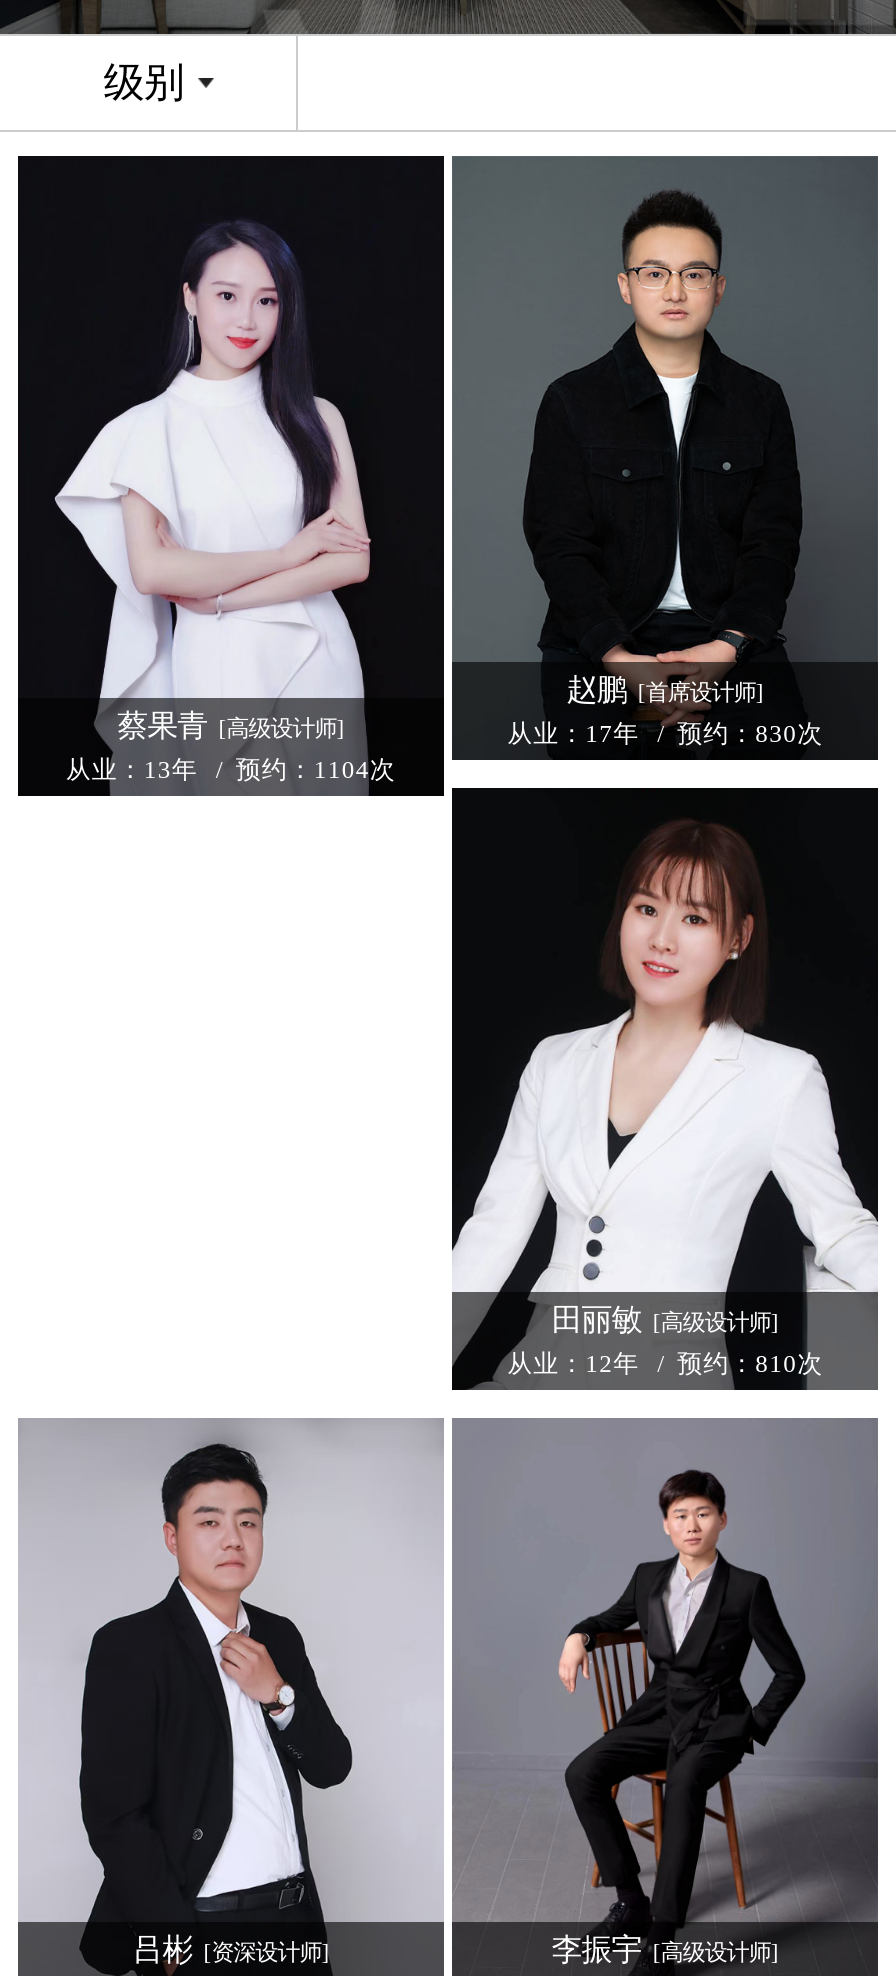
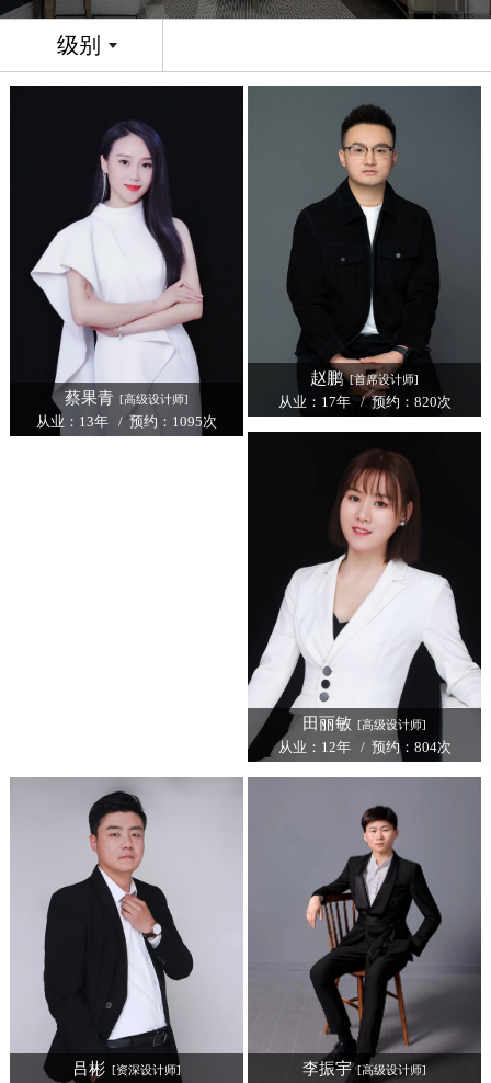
- 从业：17年 / 预约：830次
+ 从业：17年 / 预约：820次

- 从业：13年 / 预约：1104次
+ 从业：13年 / 预约：1095次

- 从业：12年 / 预约：810次
+ 从业：12年 / 预约：804次
